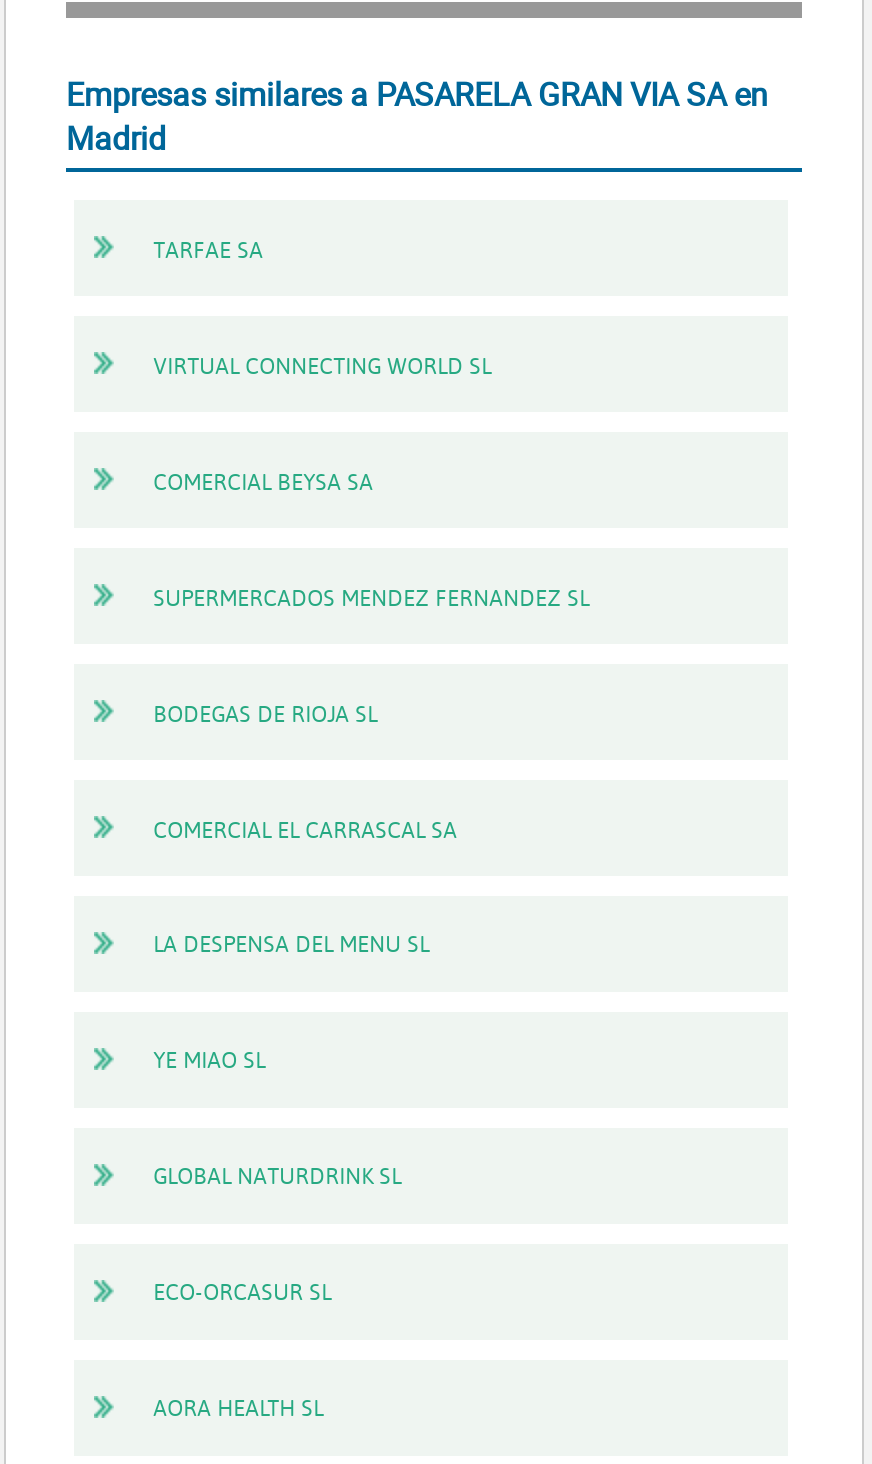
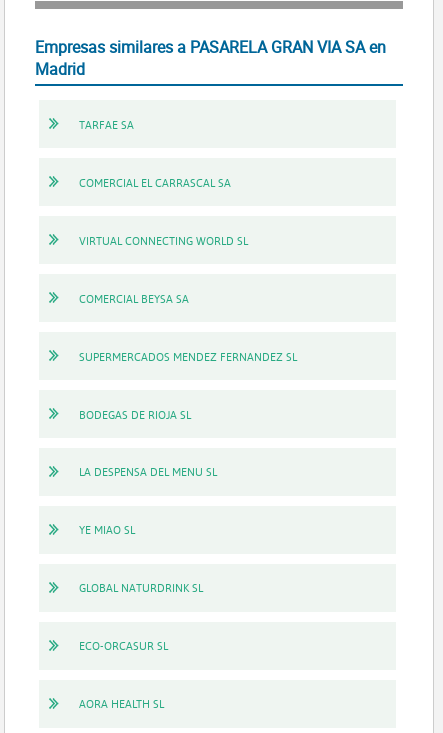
moved down: VIRTUAL CONNECTING WORLD SL | COMERCIAL BEYSA SA | SUPERMERCADOS MENDEZ FERNANDEZ SL | BODEGAS DE RIOJA SL

moved up: COMERCIAL EL CARRASCAL SA
